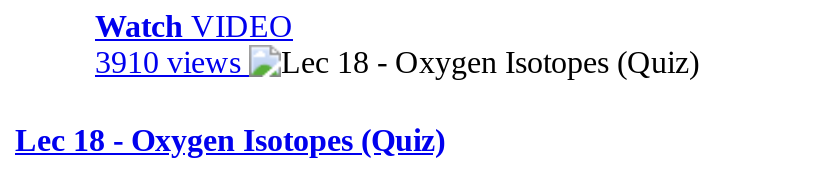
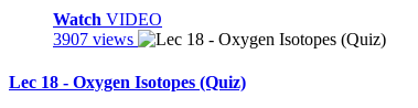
- 3910 views
+ 3907 views
